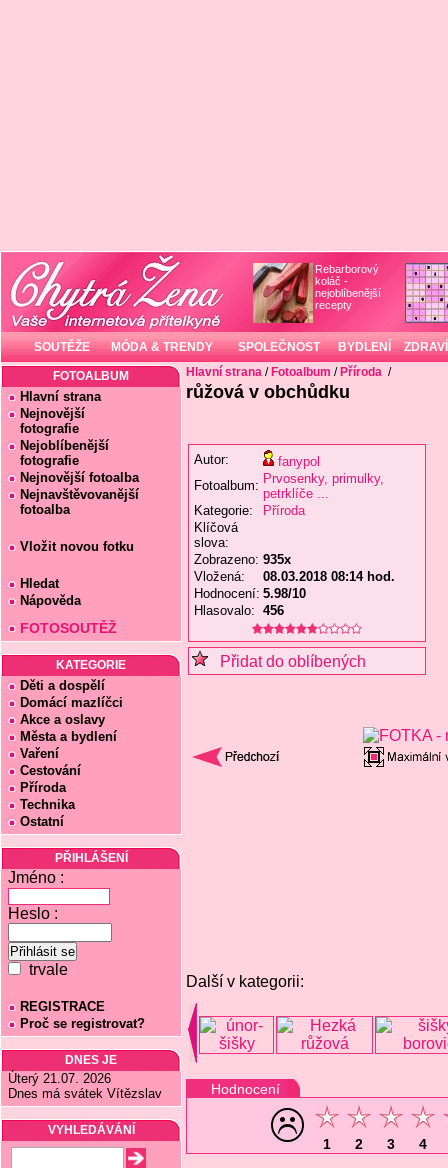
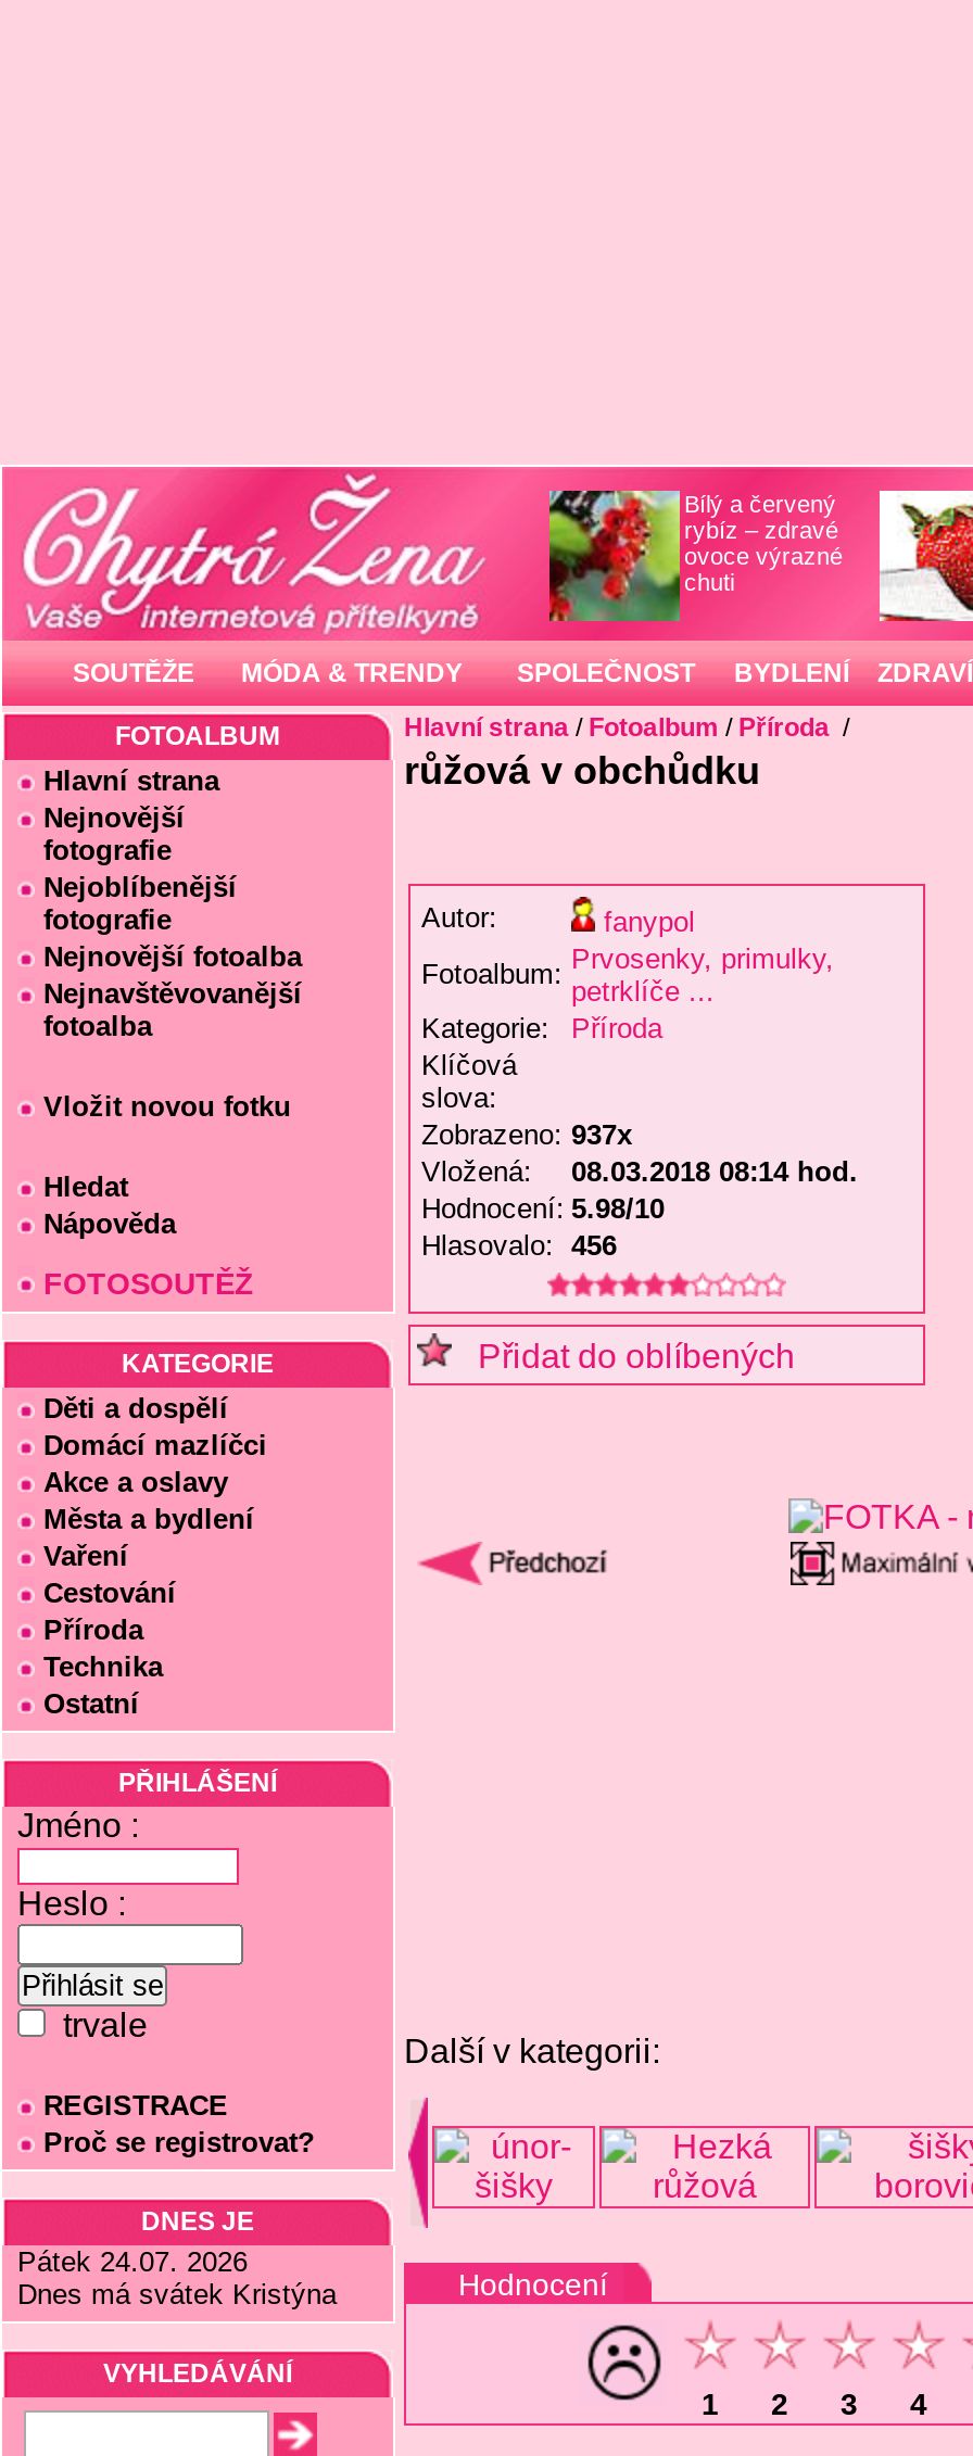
- [image]
- Rebarborový
- koláč -
- nejoblíbenější
- recepty
+ [image]
+ Bílý a červený
+ rybíz – zdravé
+ ovoce výrazné
+ chuti

- [image]
+ [image]

- Zobrazeno: 935x
+ Zobrazeno: 937x

- Úterý 21.07. 2026
- Dnes má svátek Vítězslav
+ Pátek 24.07. 2026
+ Dnes má svátek Kristýna
